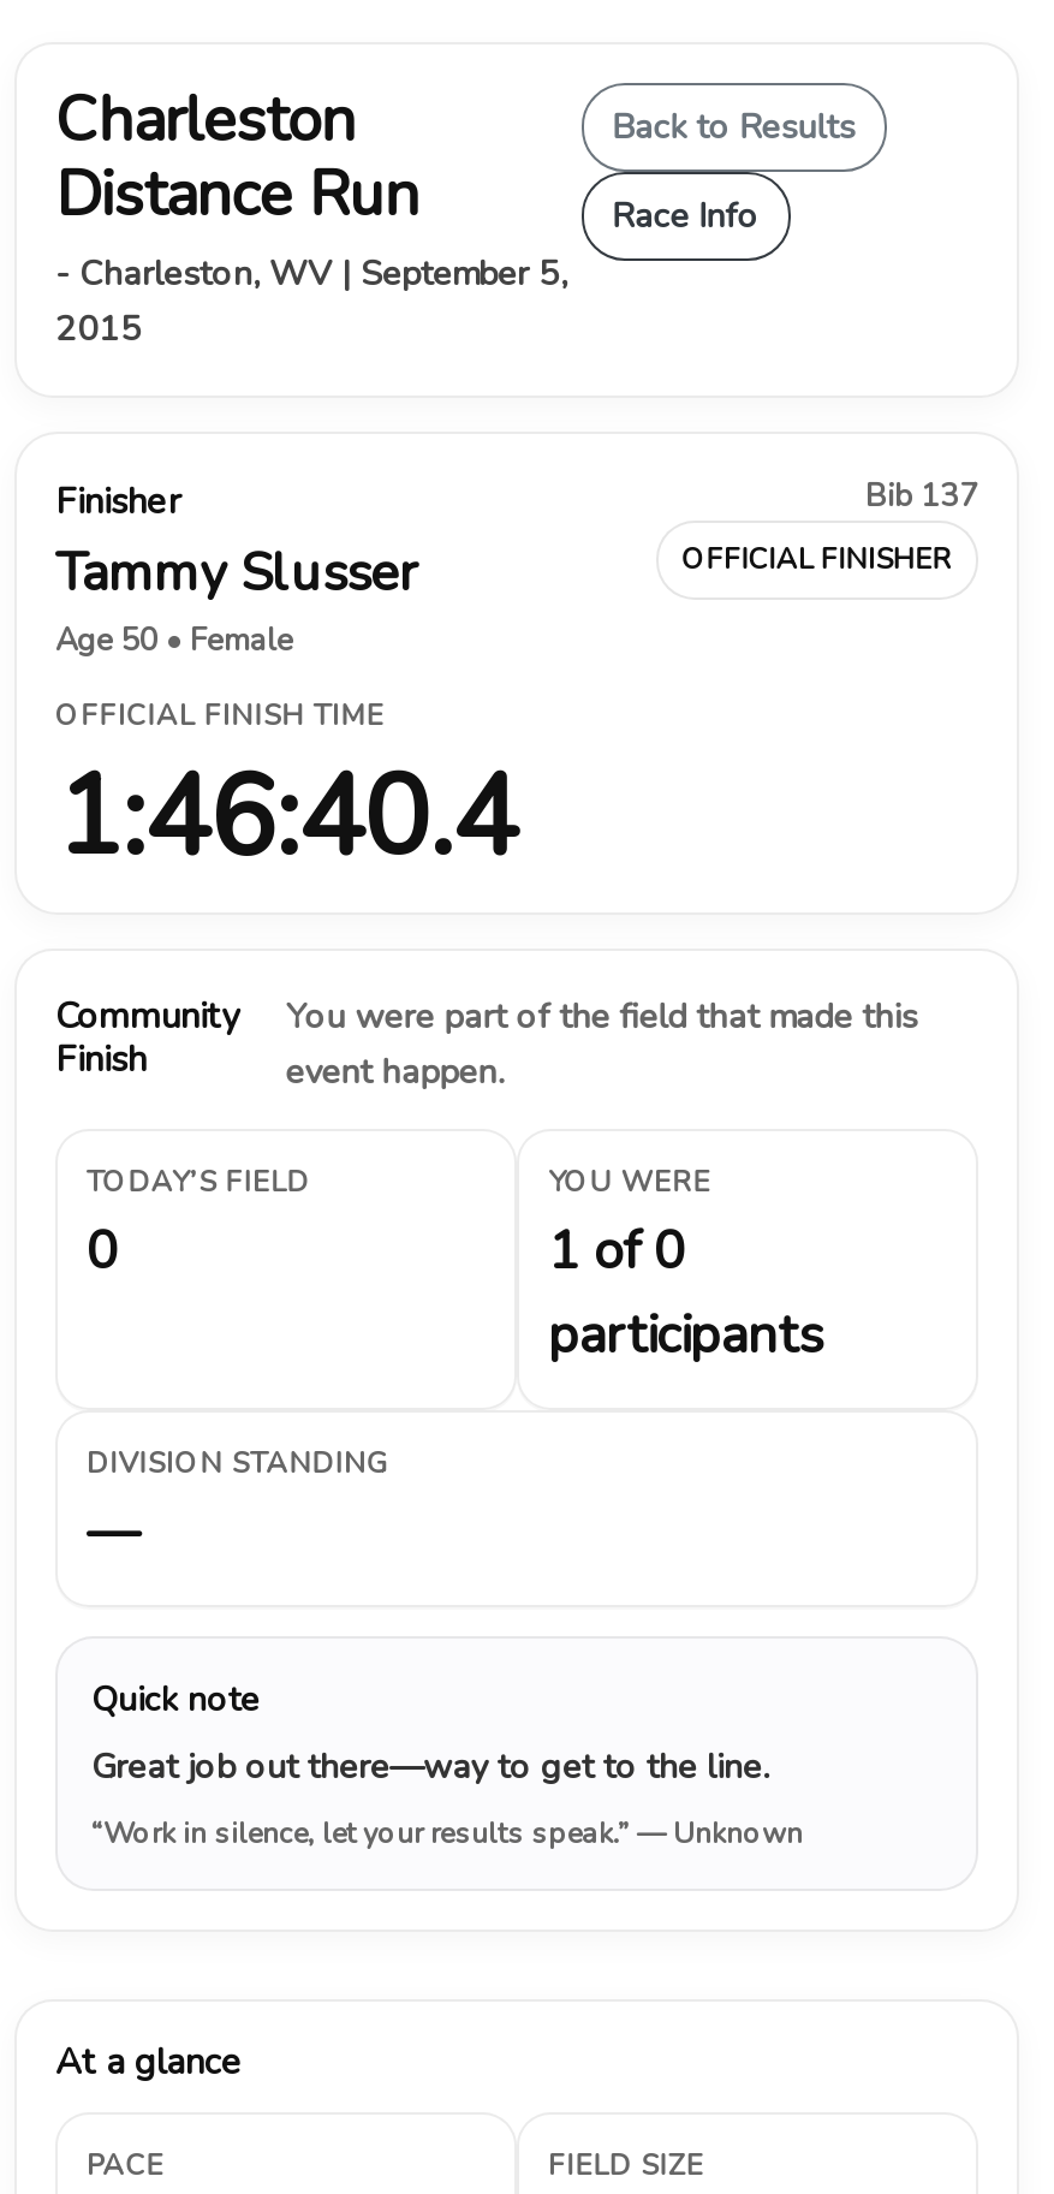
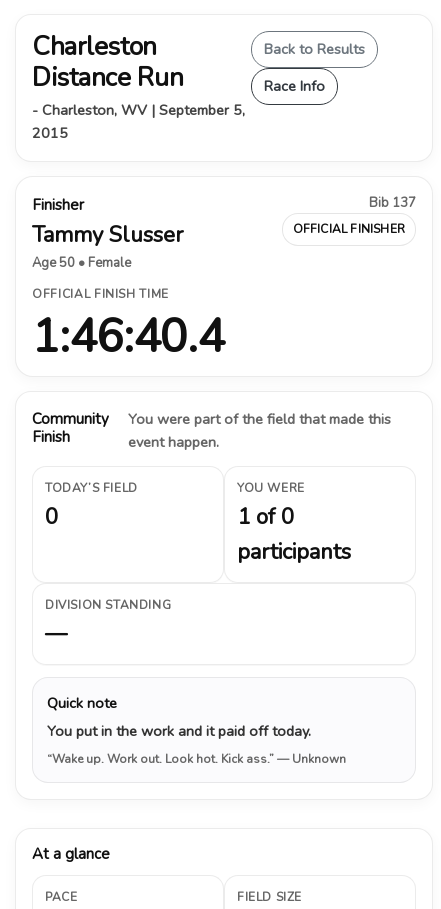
- Great job out there—way to get to the line.
+ You put in the work and it paid off today.

- “Work in silence, let your results speak.” — Unknown
+ “Wake up. Work out. Look hot. Kick ass.” — Unknown
